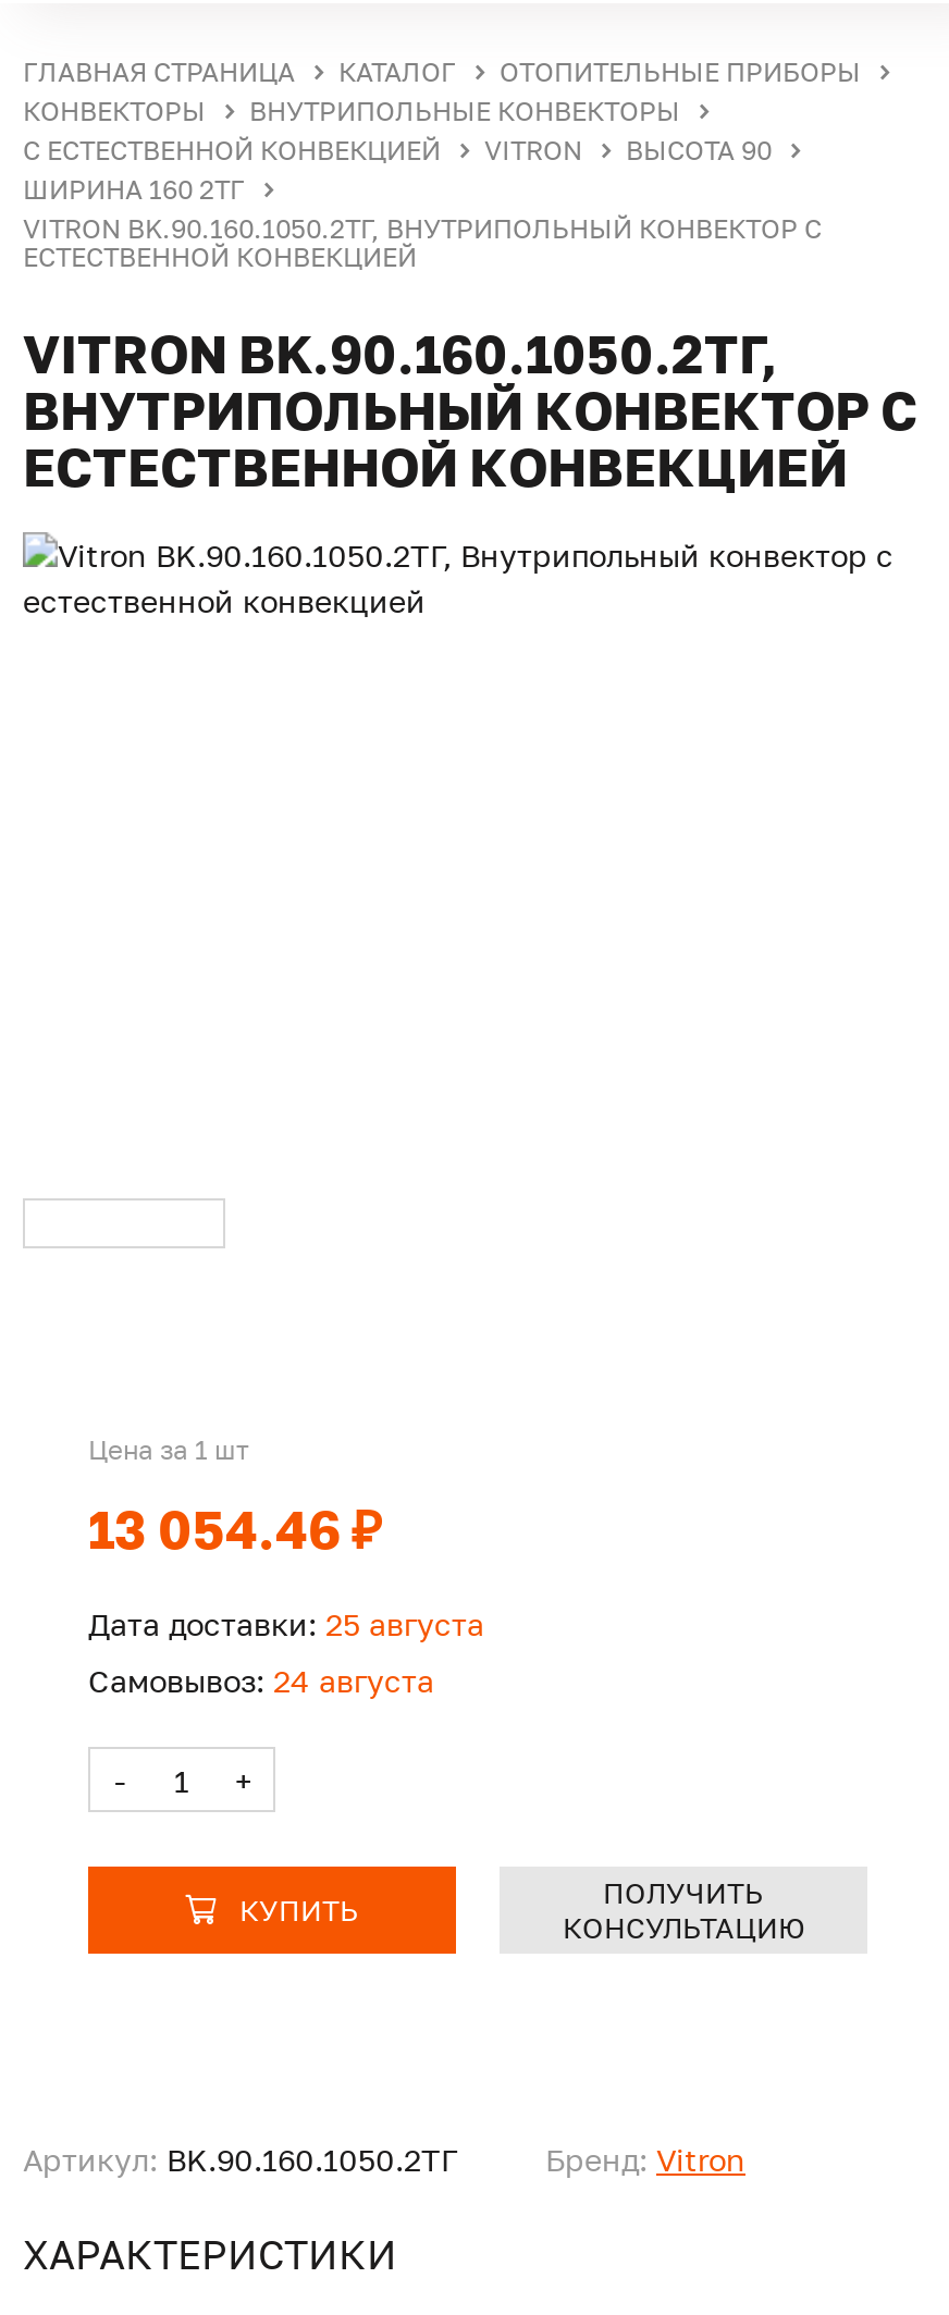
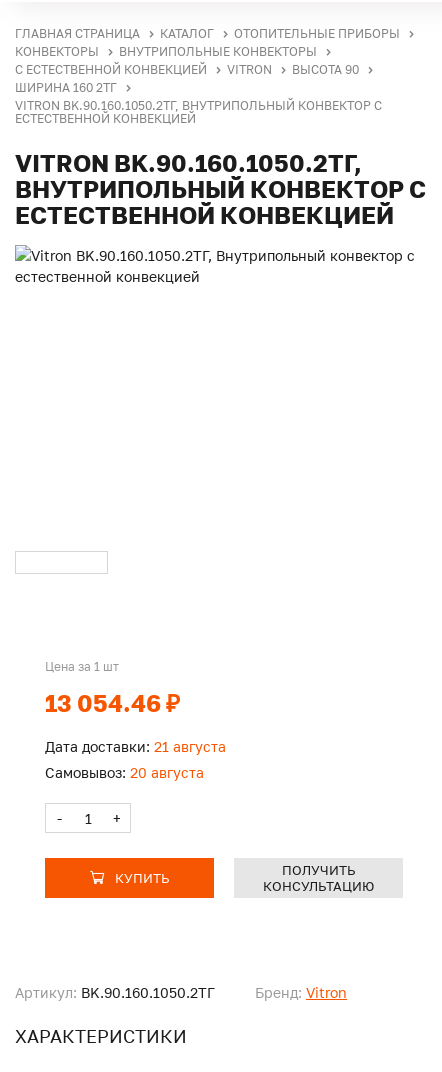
- Дата доставки: 25 августа
+ Дата доставки: 21 августа

- Самовывоз: 24 августа
+ Самовывоз: 20 августа
